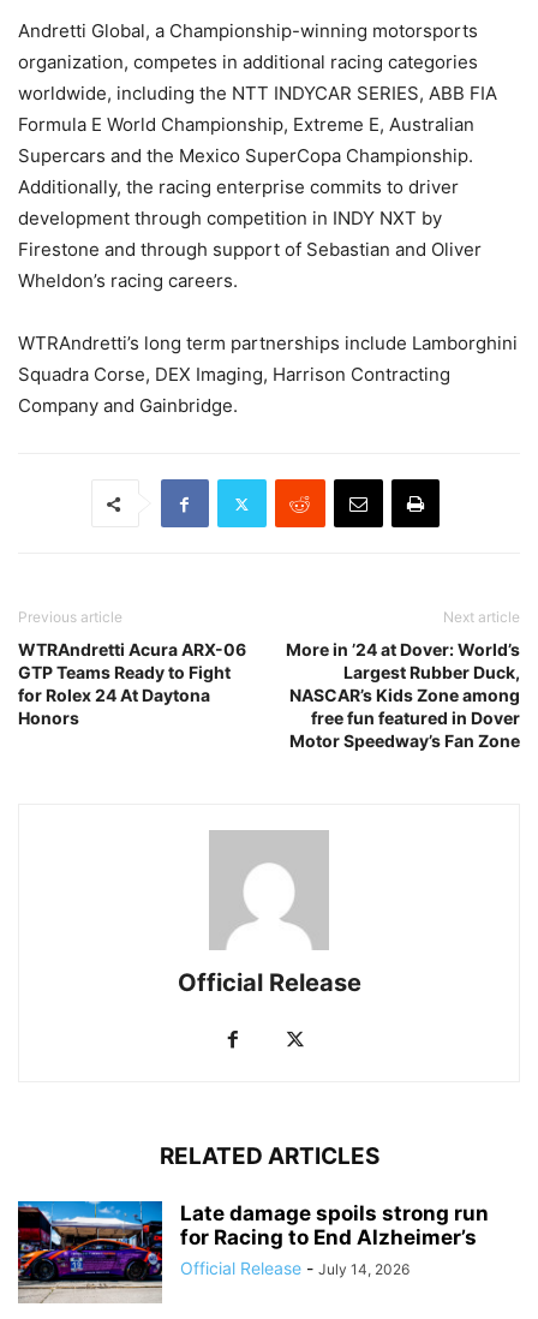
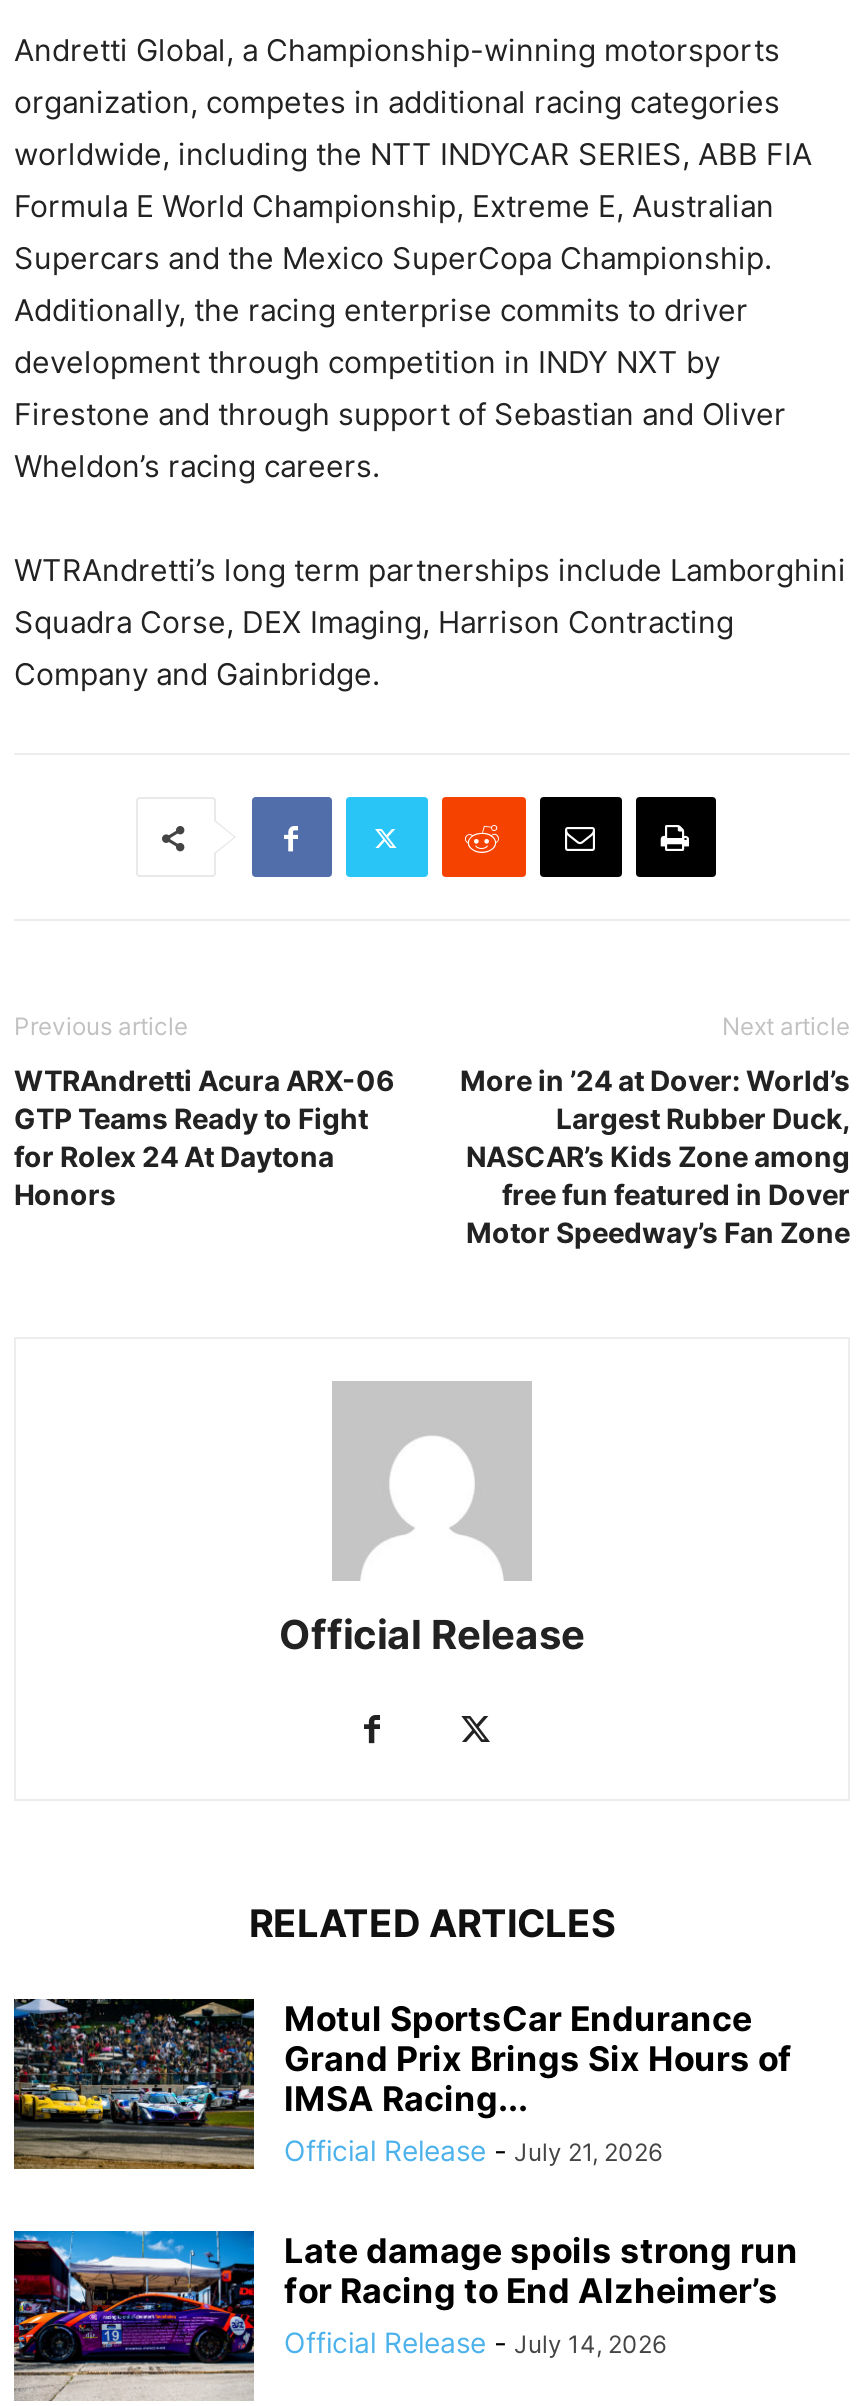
+ [image]
+ Motul SportsCar Endurance
+ Grand Prix Brings Six Hours of
+ IMSA Racing...
+ Official Release - July 21, 2026
